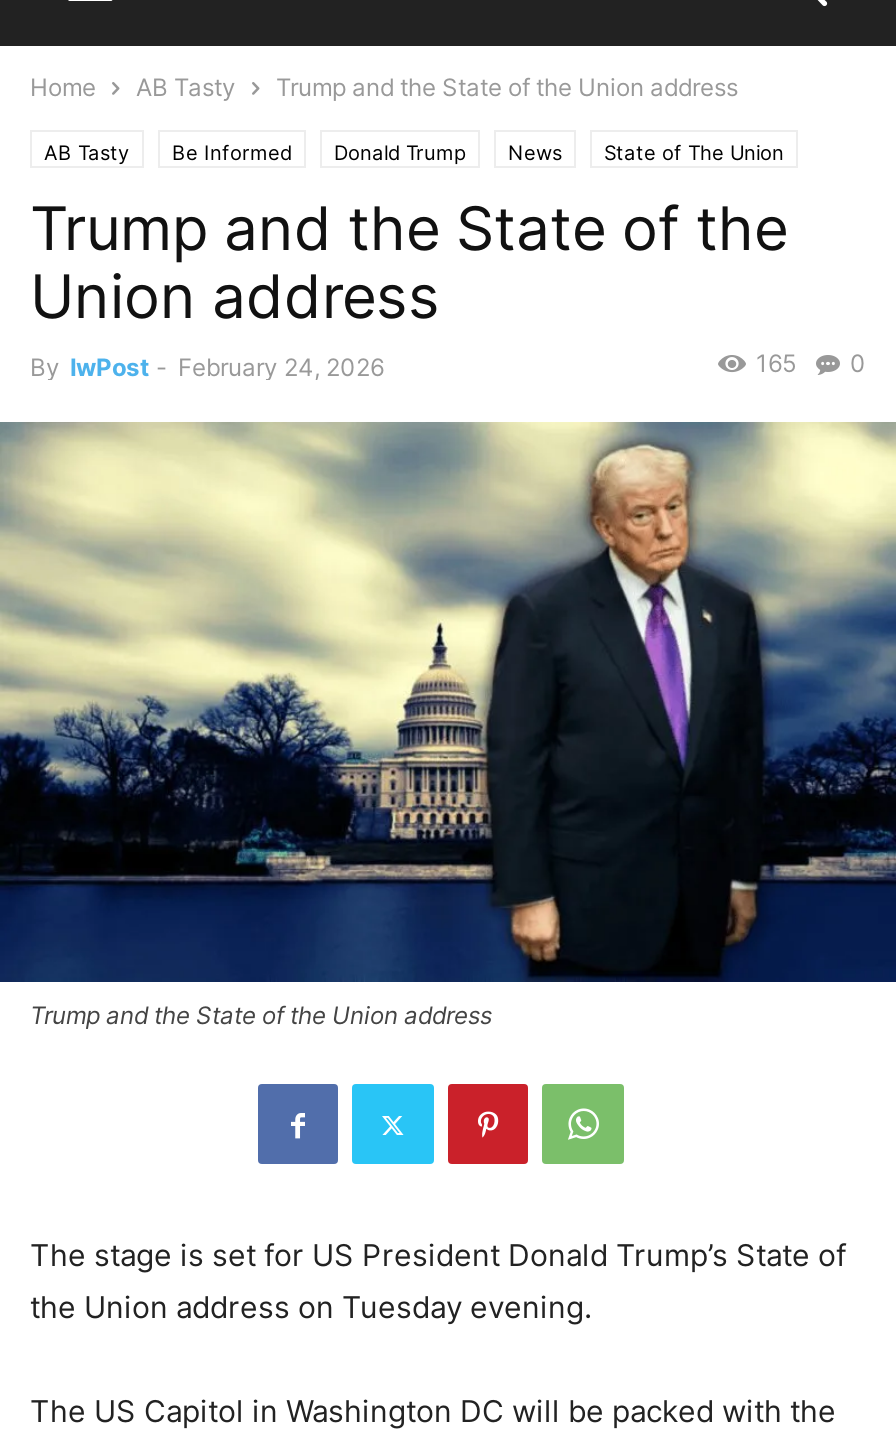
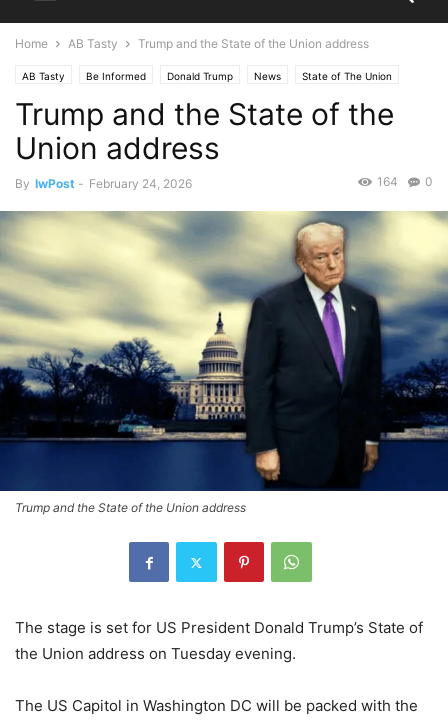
- 165 0
+ 164 0
